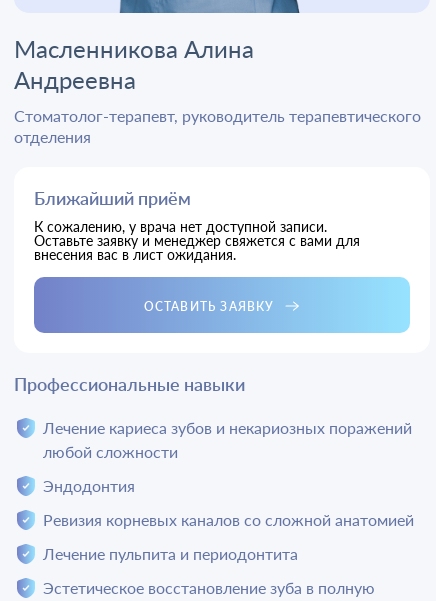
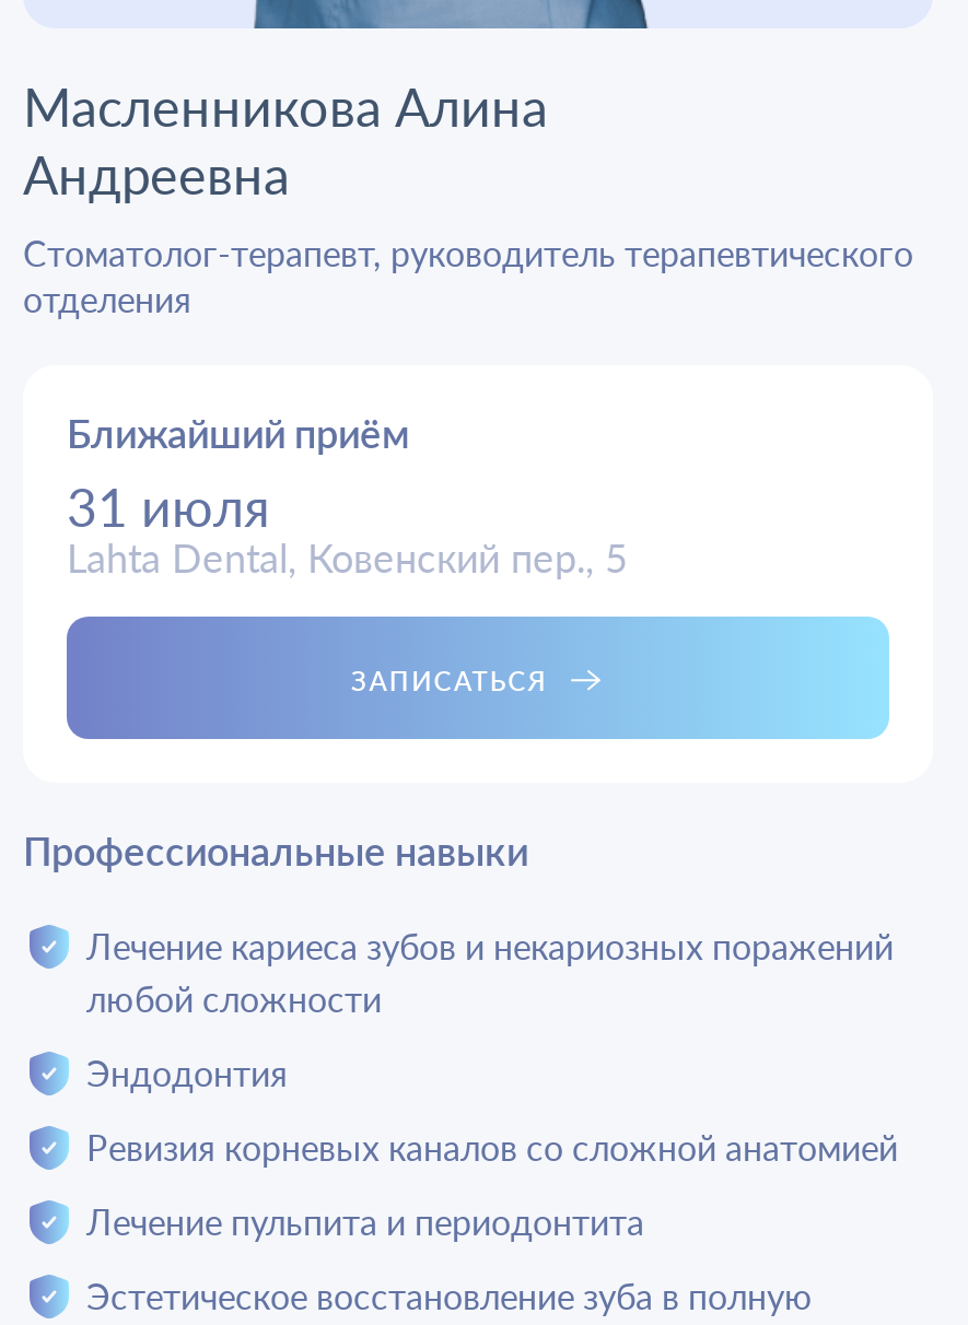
- К сожалению, у врача нет доступной записи.
- Оставьте заявку и менеджер свяжется с вами для
- внесения вас в лист ожидания.
+ 31 июля
+ Lahta Dental, Ковенский пер., 5

- ОСТАВИТЬ ЗАЯВКУ
+ ЗАПИСАТЬСЯ
